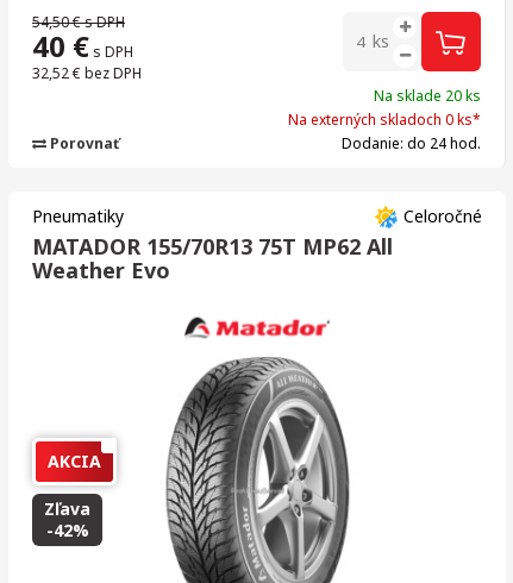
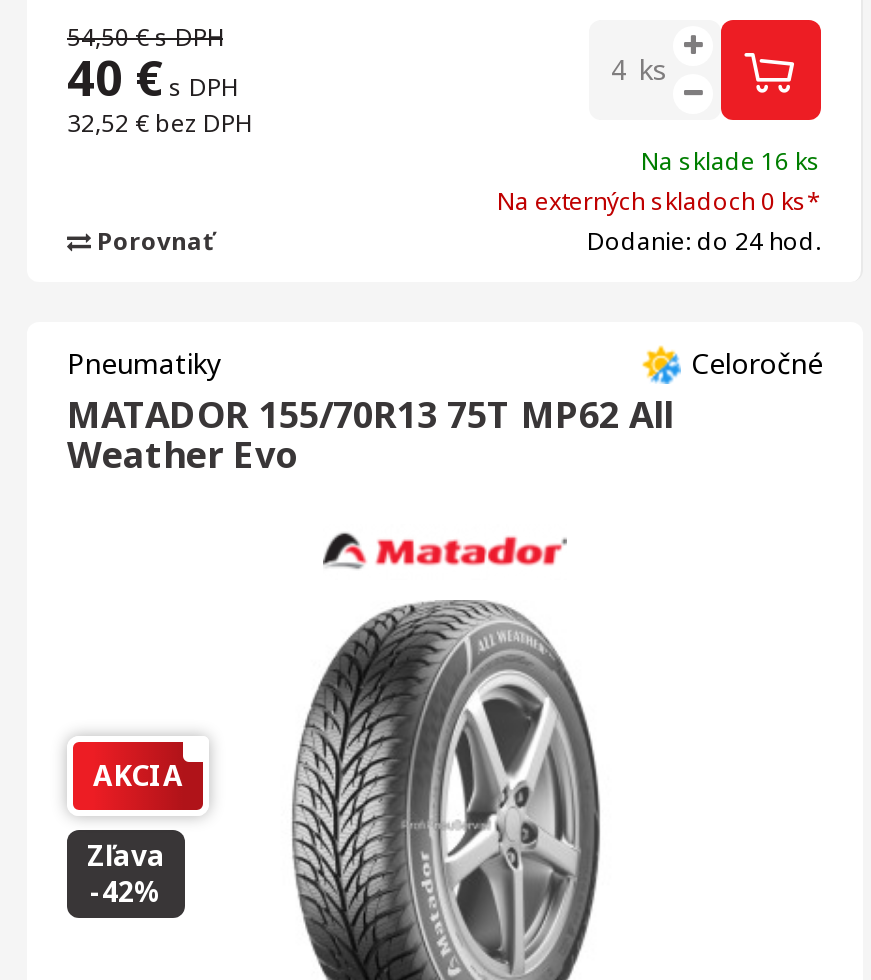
- Na sklade 20 ks
+ Na sklade 16 ks
